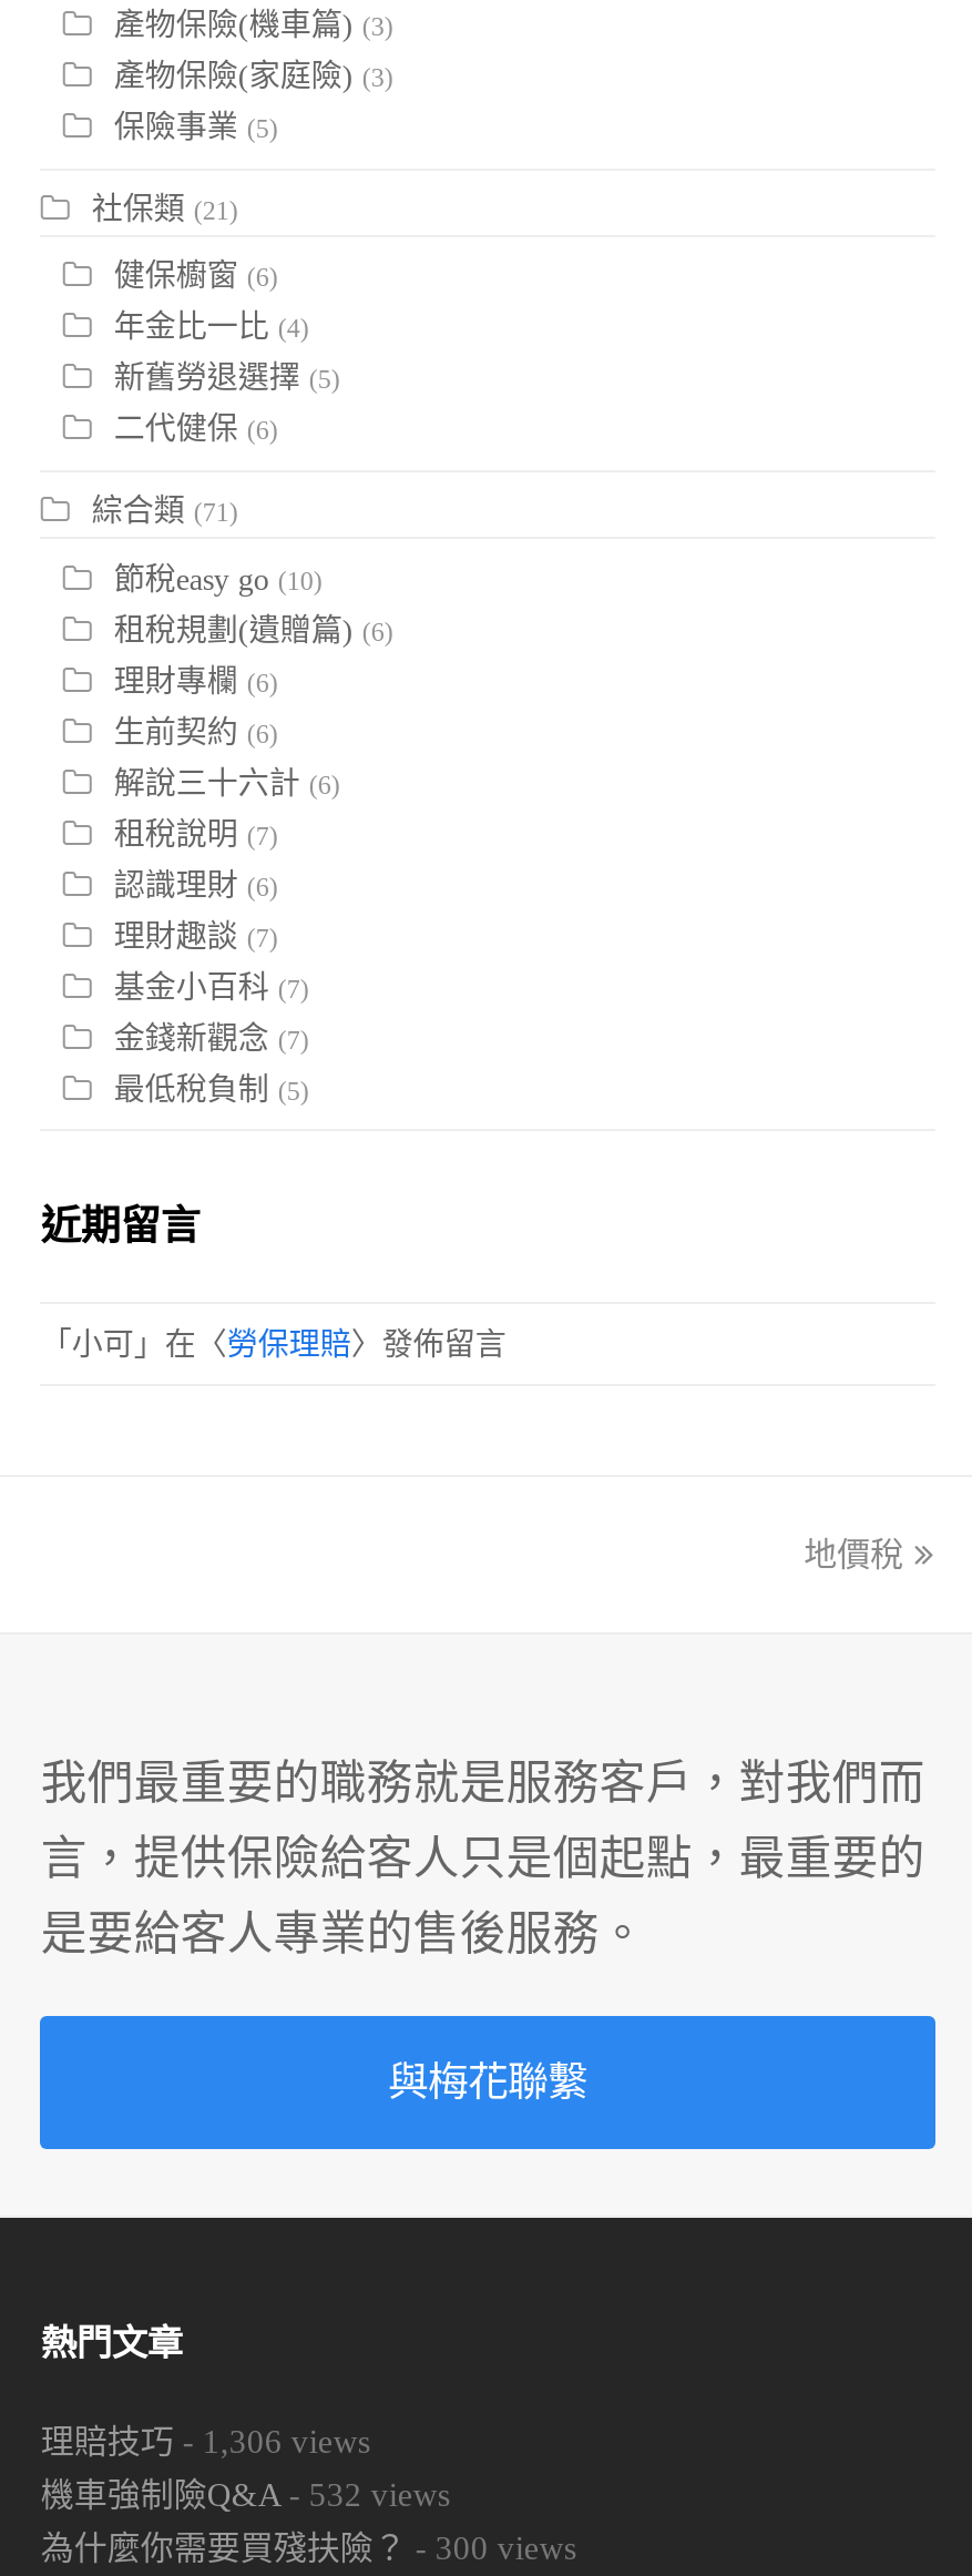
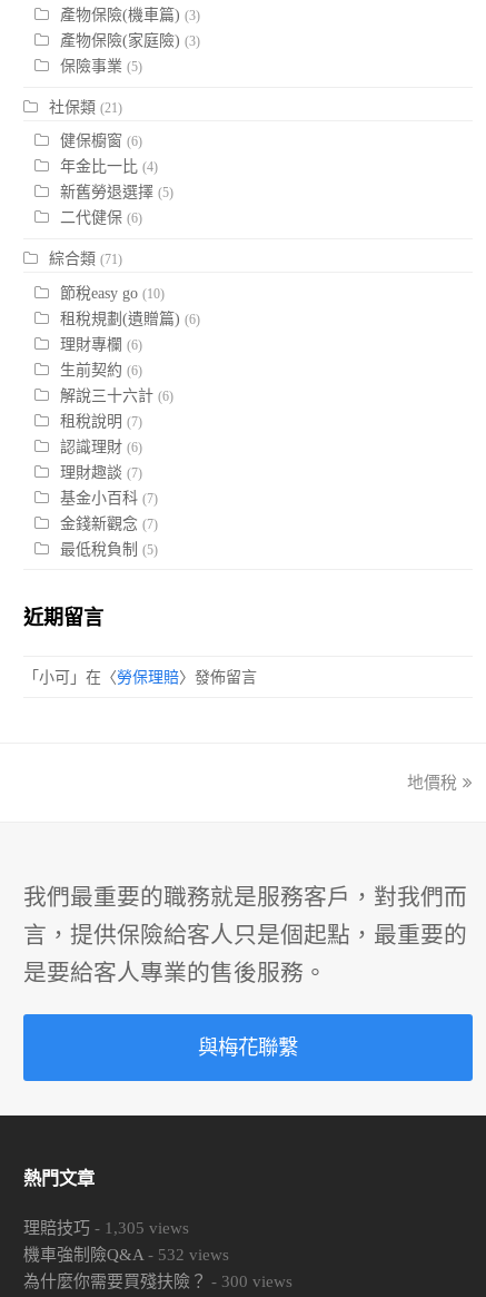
- 理賠技巧- 1,306 views
+ 理賠技巧- 1,305 views
